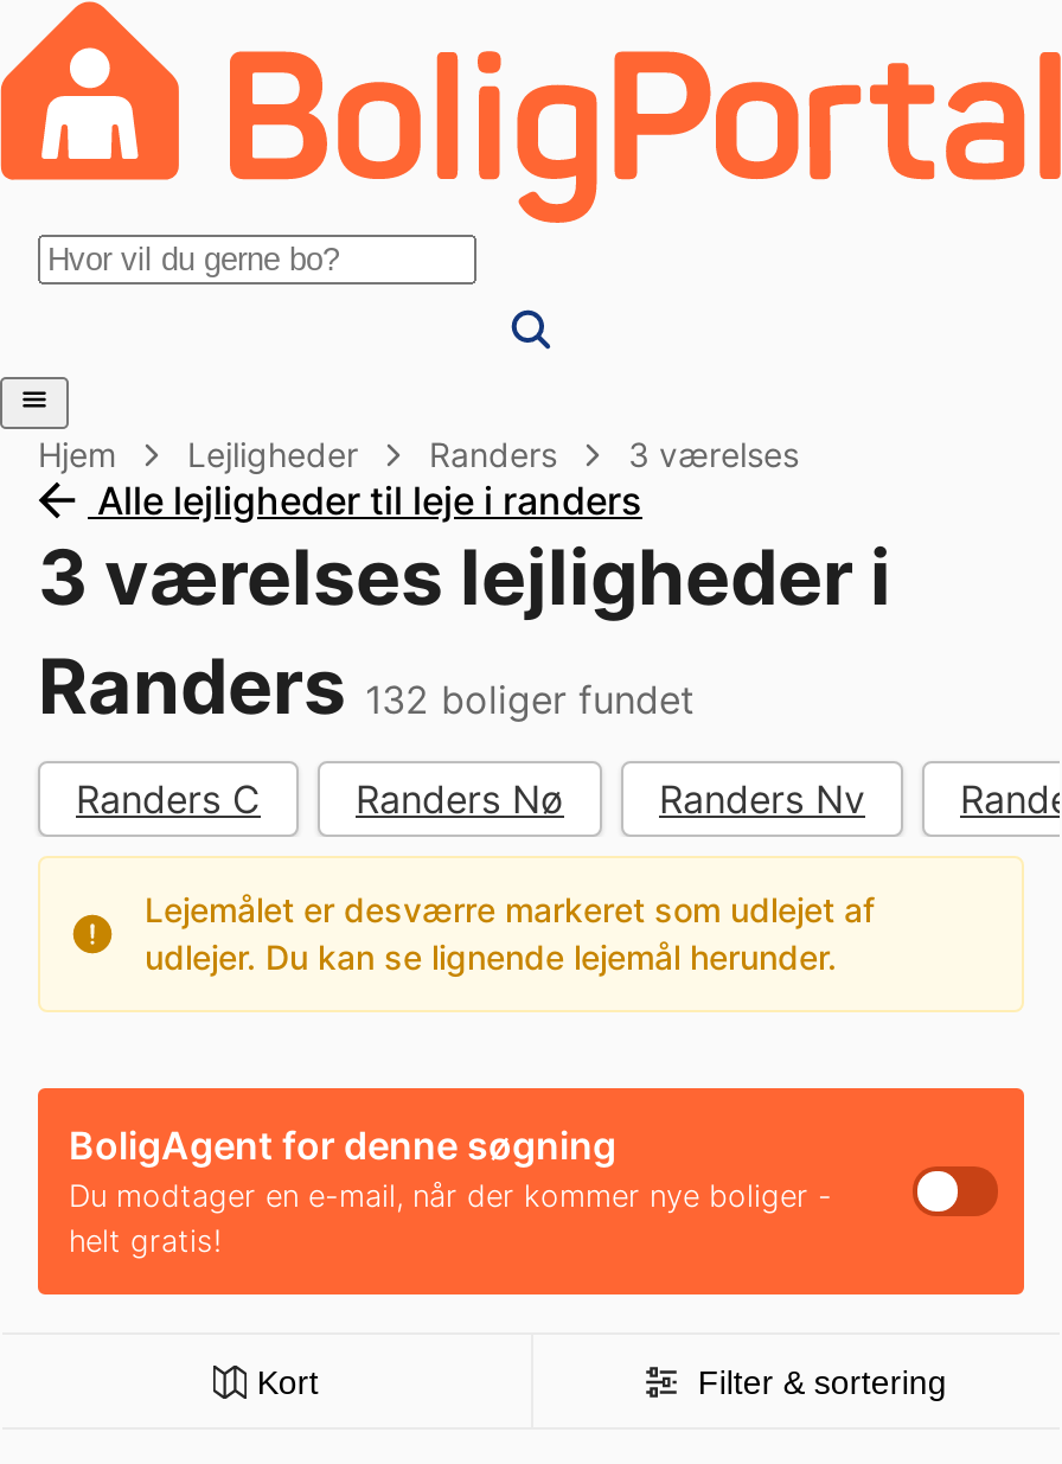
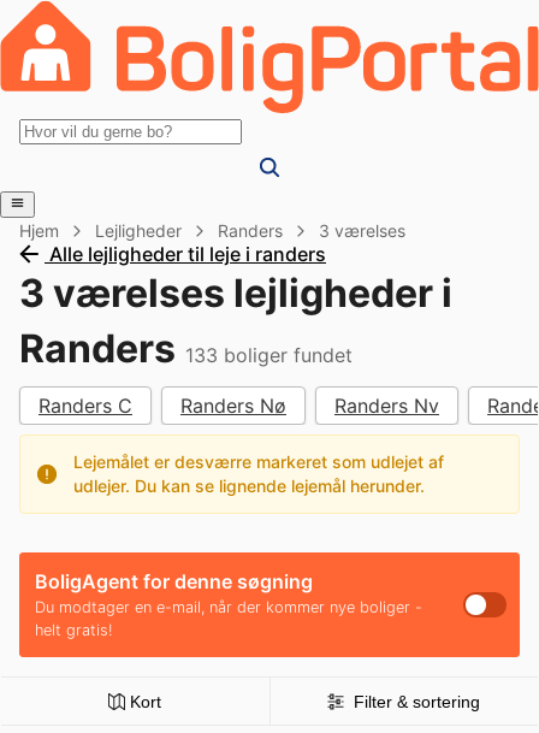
- Randers 132 boliger fundet
+ Randers 133 boliger fundet
